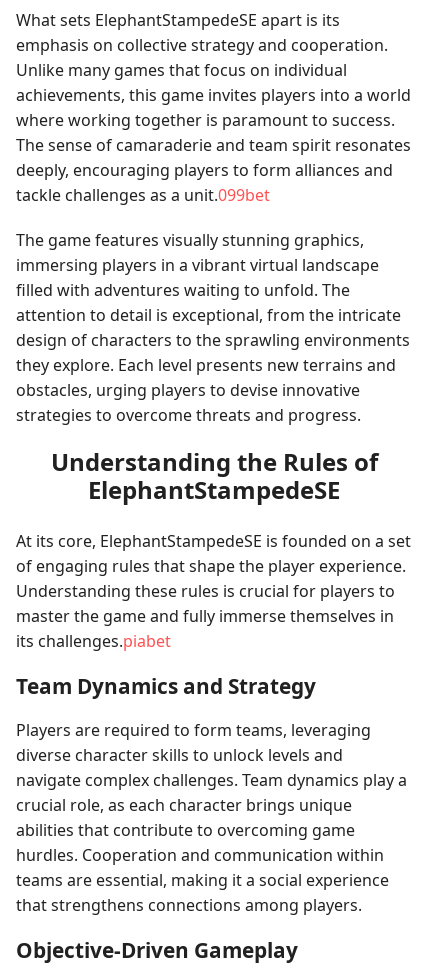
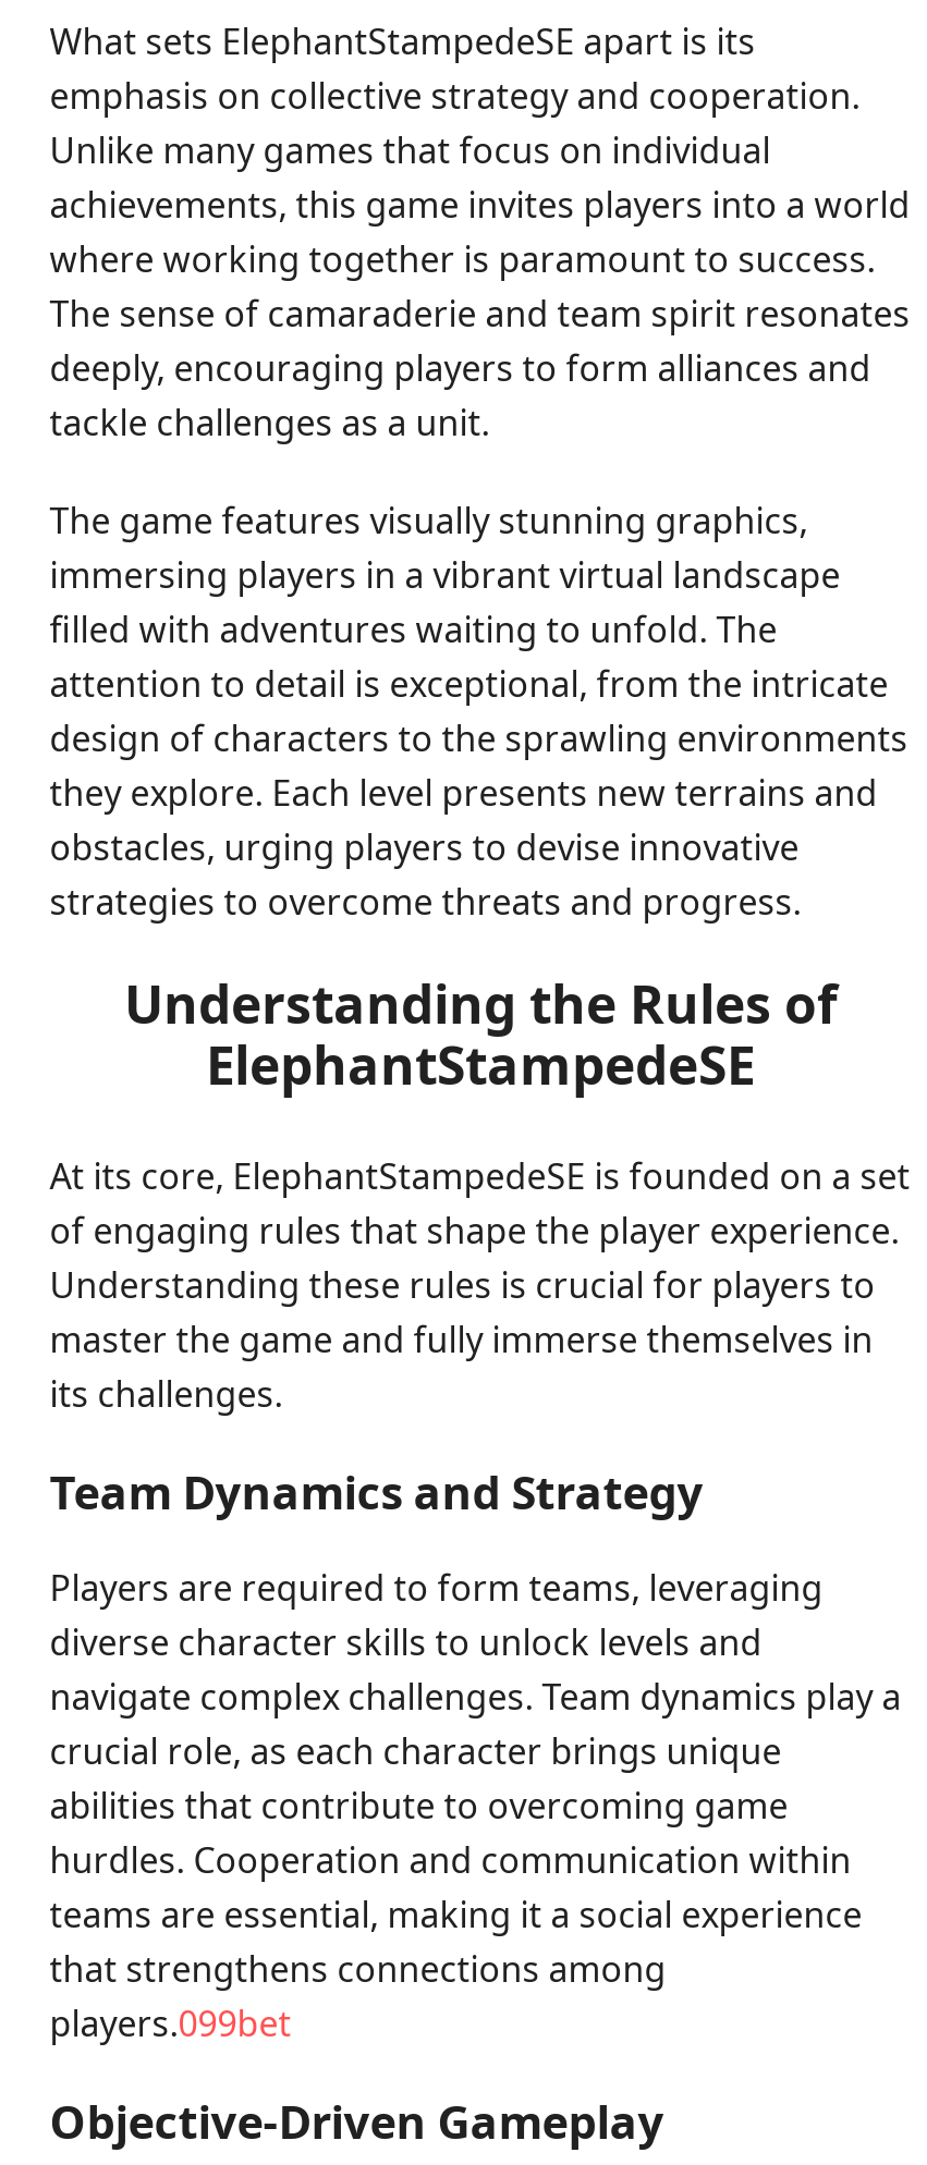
- tackle challenges as a unit.099bet
+ tackle challenges as a unit.

- its challenges.piabet
+ its challenges.

- that strengthens connections among players.
+ that strengthens connections among
+ players.099bet
